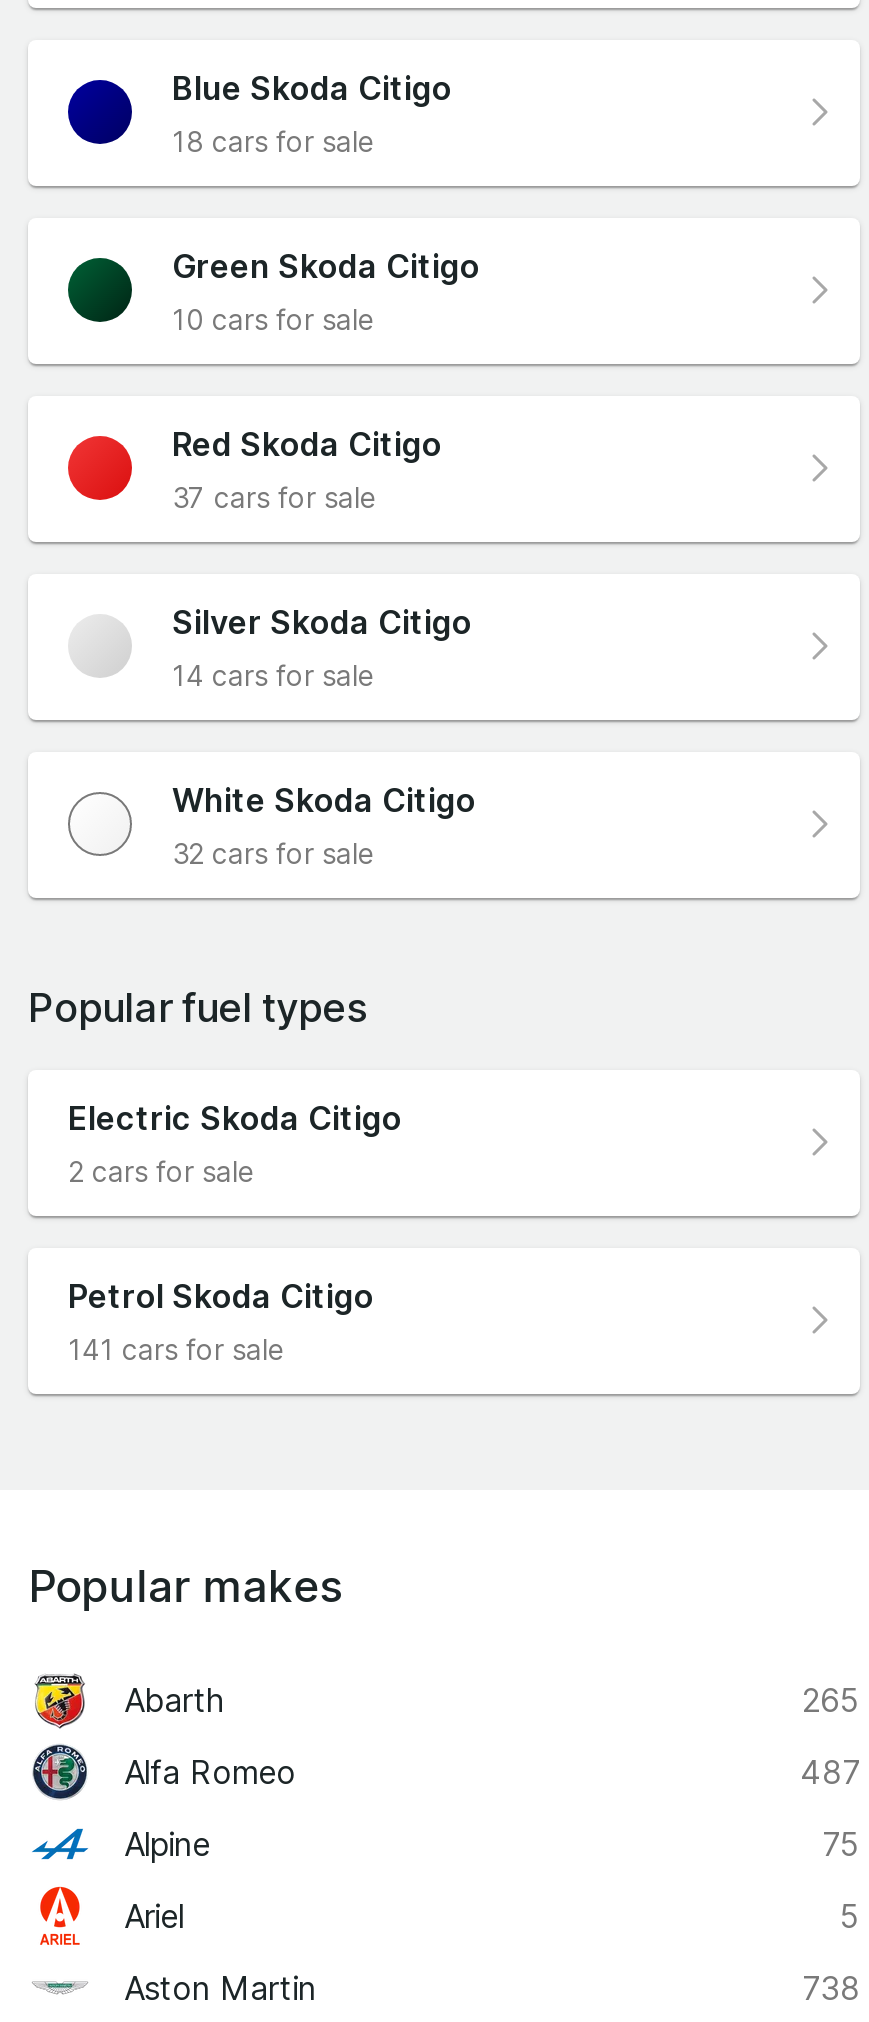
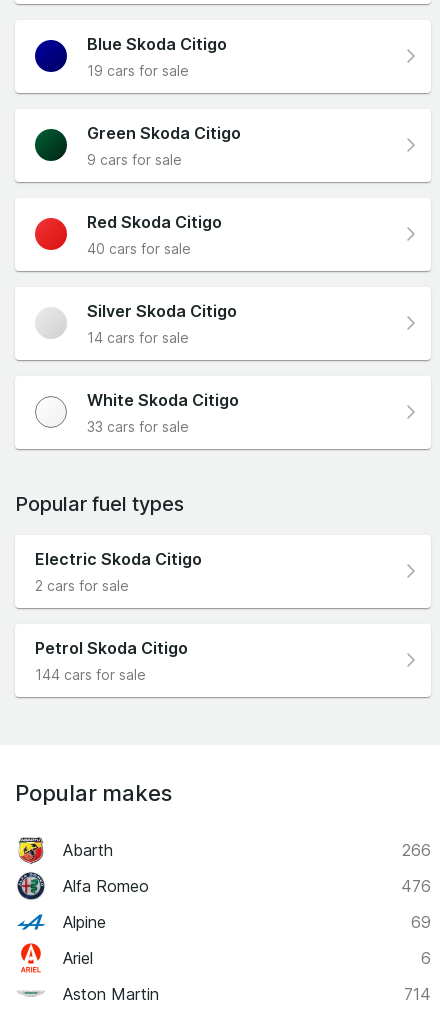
- 18 cars for sale
+ 19 cars for sale

- 10 cars for sale
+ 9 cars for sale

- 37 cars for sale
+ 40 cars for sale

- 32 cars for sale
+ 33 cars for sale

- 141 cars for sale
+ 144 cars for sale

- 265
+ 266

- 487
+ 476

- 75
+ 69

- 5
+ 6

- 738
+ 714
